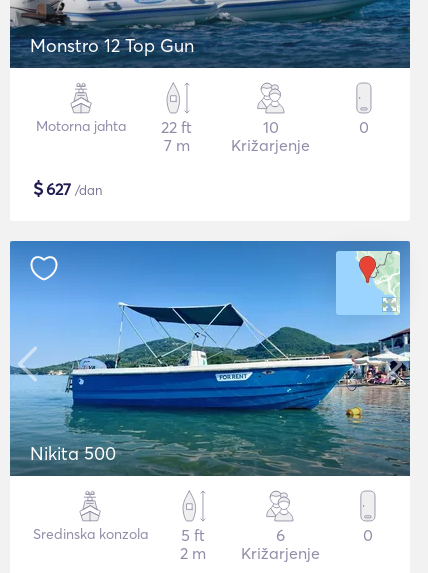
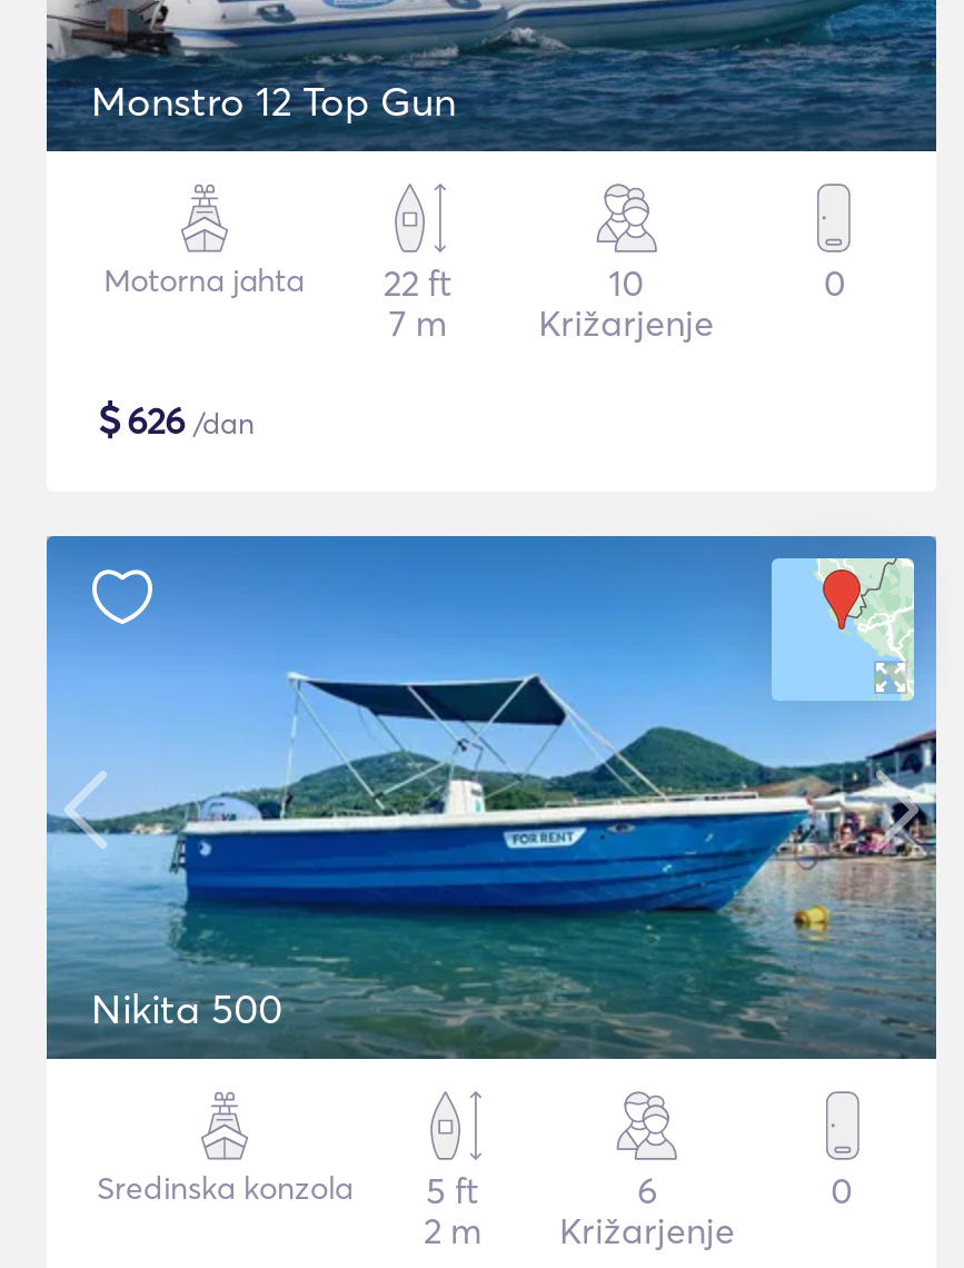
- $627 /dan
+ $626 /dan
